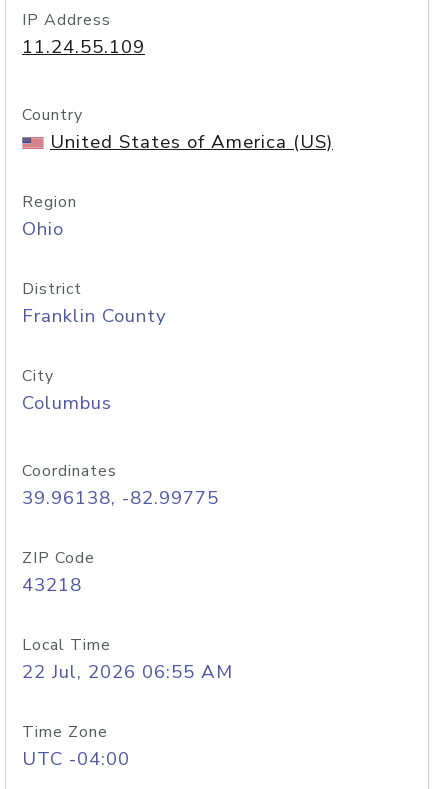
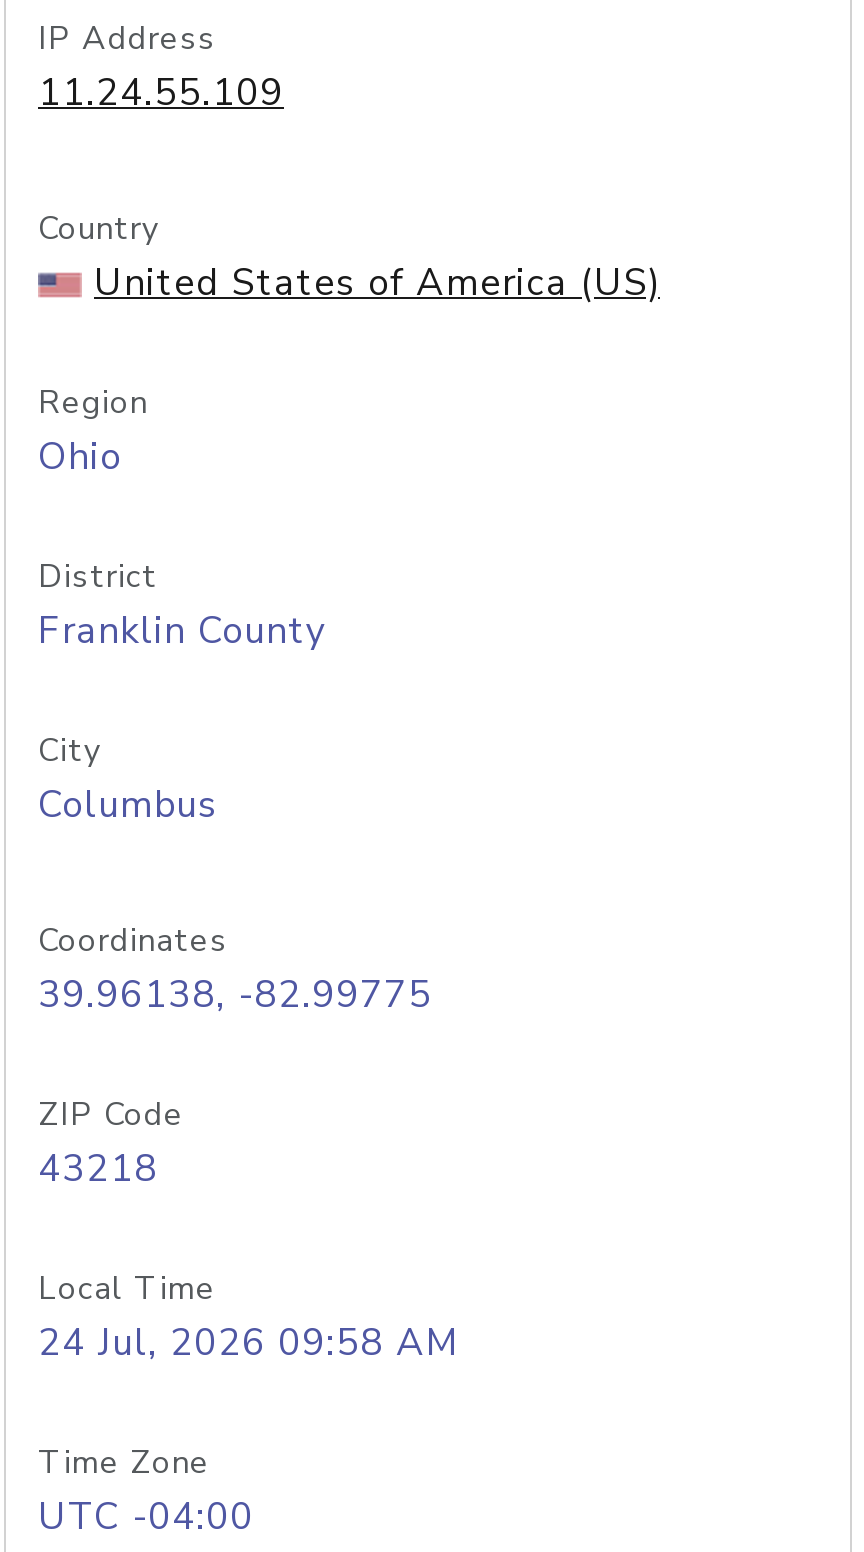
- 22 Jul, 2026 06:55 AM
+ 24 Jul, 2026 09:58 AM
